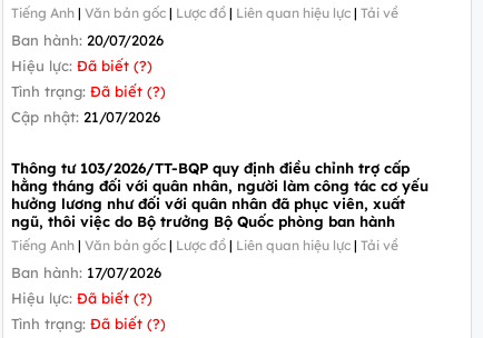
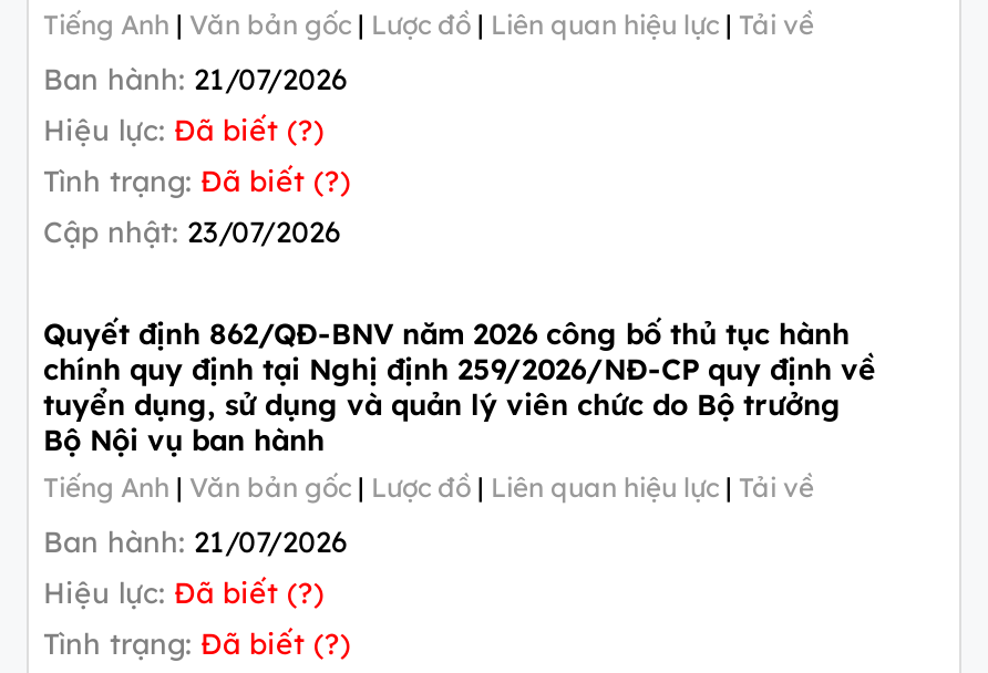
- Ban hành: 20/07/2026
+ Ban hành: 21/07/2026

- Cập nhật: 21/07/2026
+ Cập nhật: 23/07/2026

- Thông tư 103/2026/TT-BQP quy định điều chỉnh trợ cấp
- hằng tháng đối với quân nhân, người làm công tác cơ yếu
- hưởng lương như đối với quân nhân đã phục viên, xuất
- ngũ, thôi việc do Bộ trưởng Bộ Quốc phòng ban hành
+ Quyết định 862/QĐ-BNV năm 2026 công bố thủ tục hành
+ chính quy định tại Nghị định 259/2026/NĐ-CP quy định về
+ tuyển dụng, sử dụng và quản lý viên chức do Bộ trưởng
+ Bộ Nội vụ ban hành

- Ban hành: 17/07/2026
+ Ban hành: 21/07/2026
